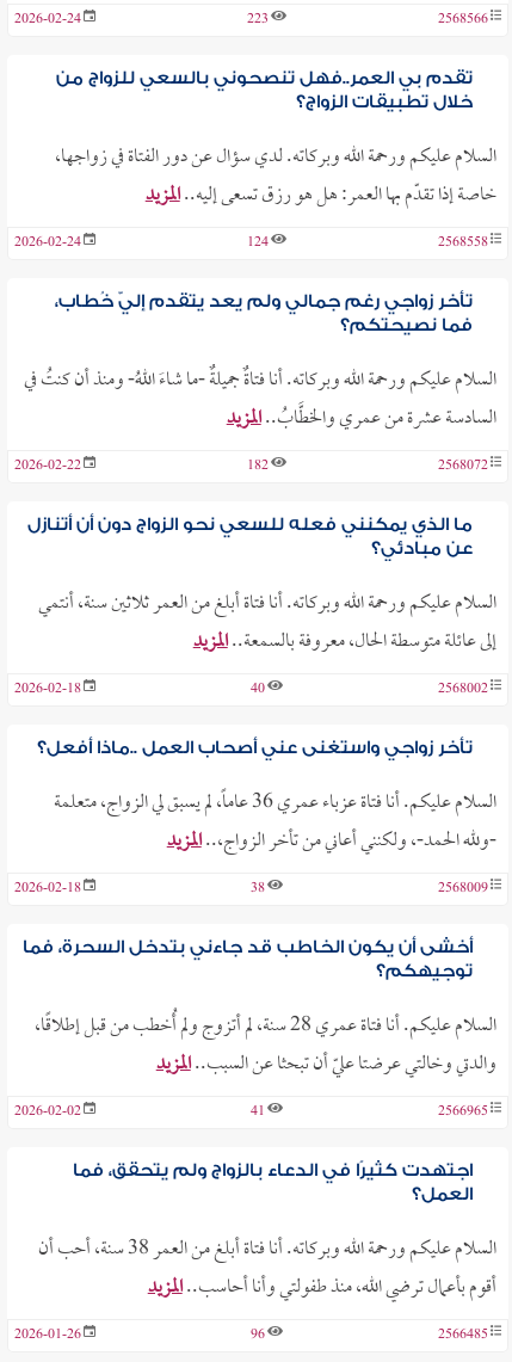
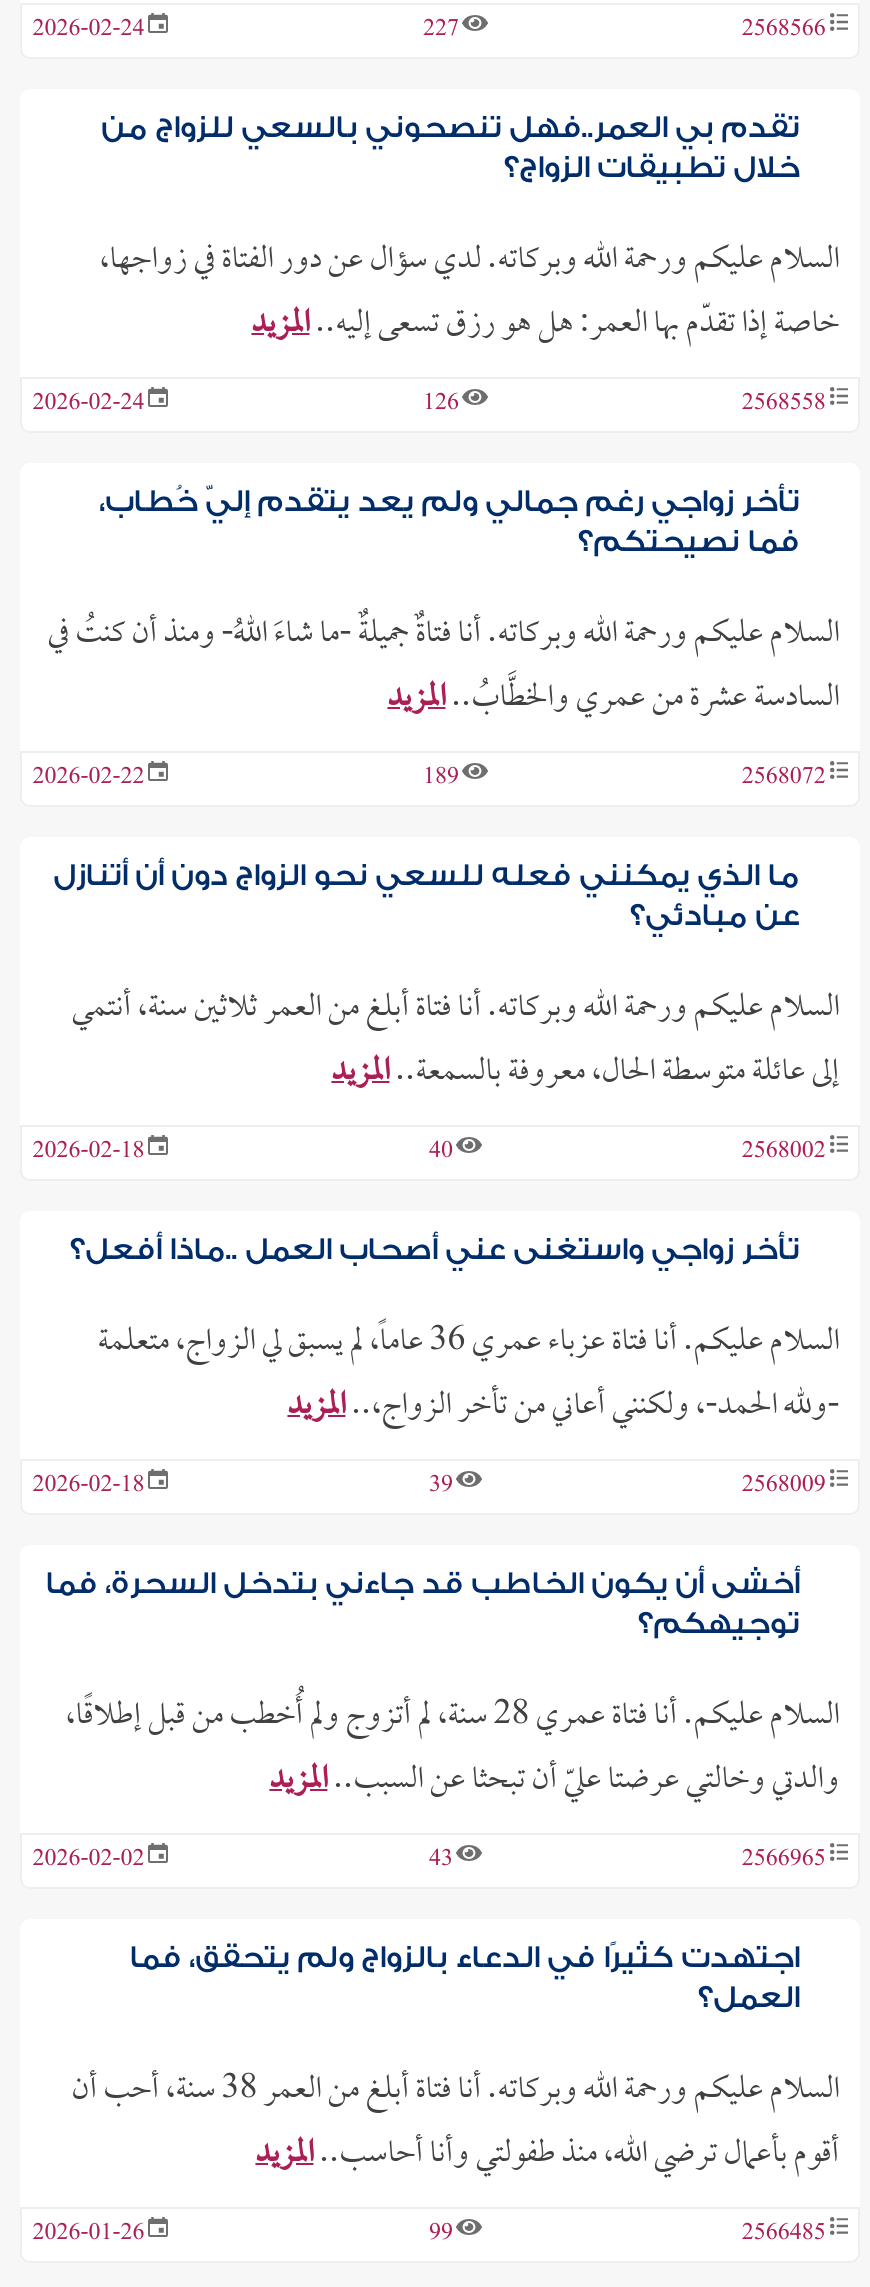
- 223
+ 227

- 124
+ 126

- 182
+ 189

- 38
+ 39

- 41
+ 43

- 96
+ 99
